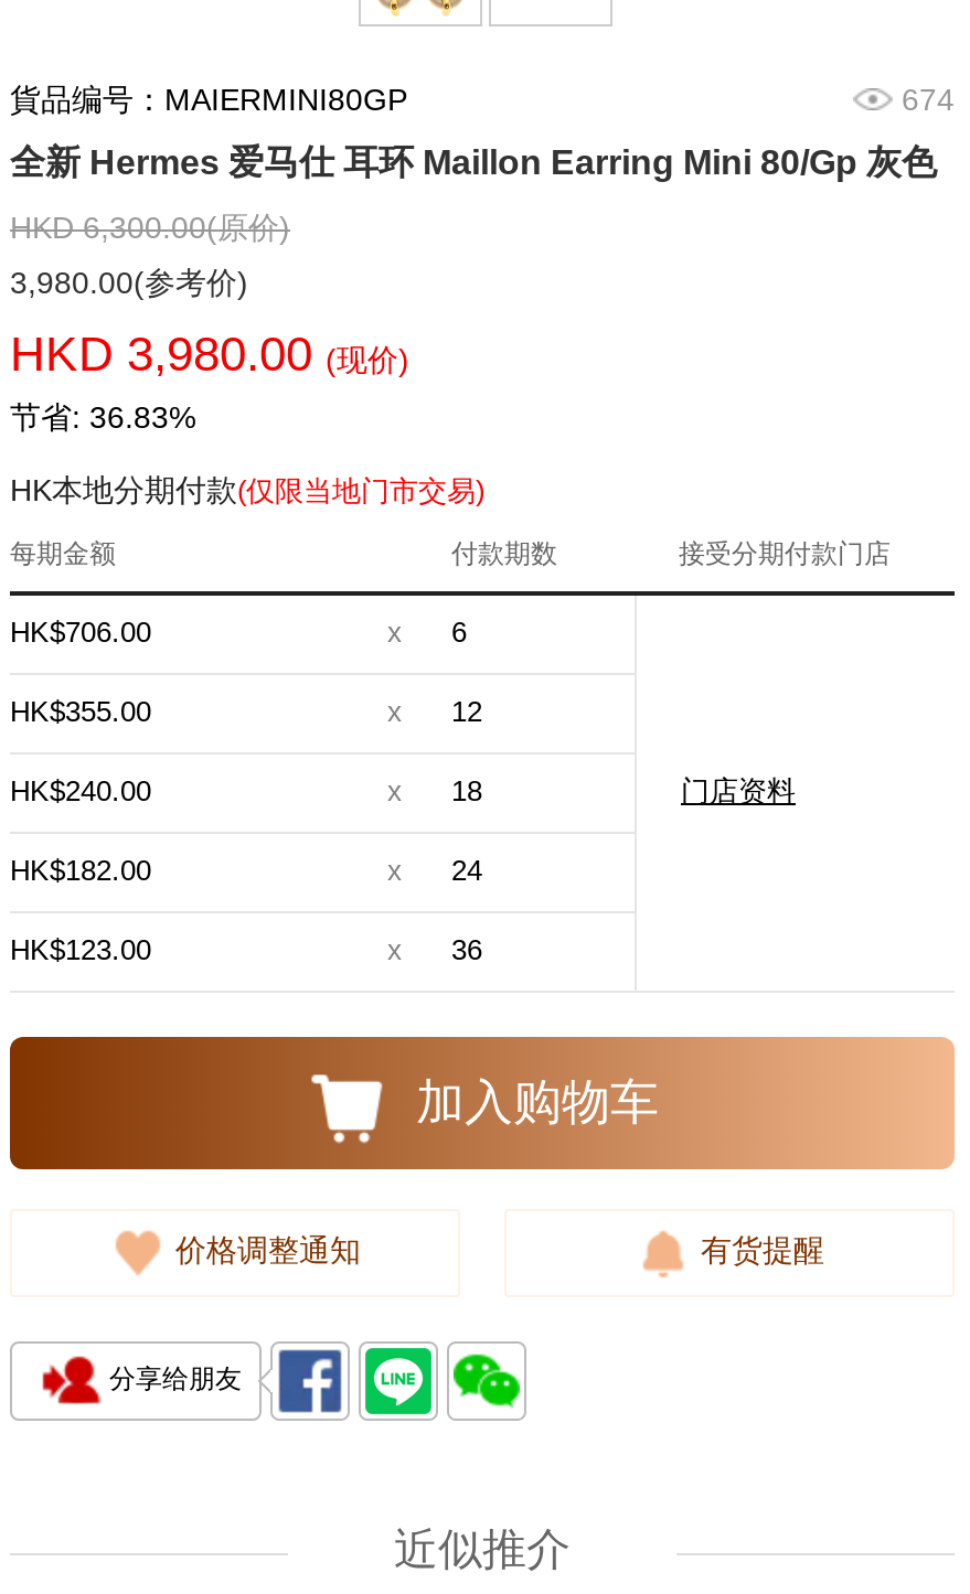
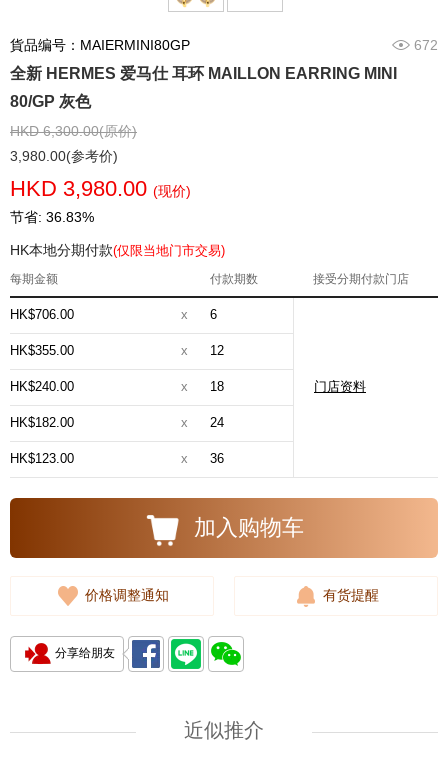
- 674
- 全新 Hermes 爱马仕 耳环 Maillon Earring Mini 80/Gp 灰色
+ 672
+ 全新 HERMES 爱马仕 耳环 MAILLON EARRING MINI
+ 80/GP 灰色
